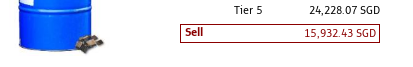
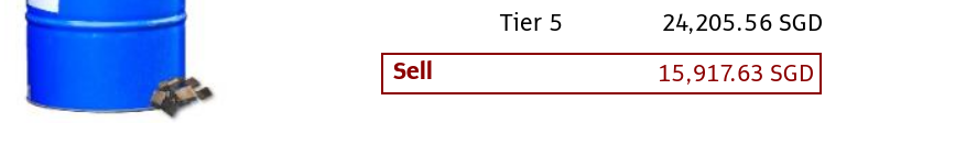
- 24,228.07 SGD
+ 24,205.56 SGD

- 15,932.43 SGD
+ 15,917.63 SGD
